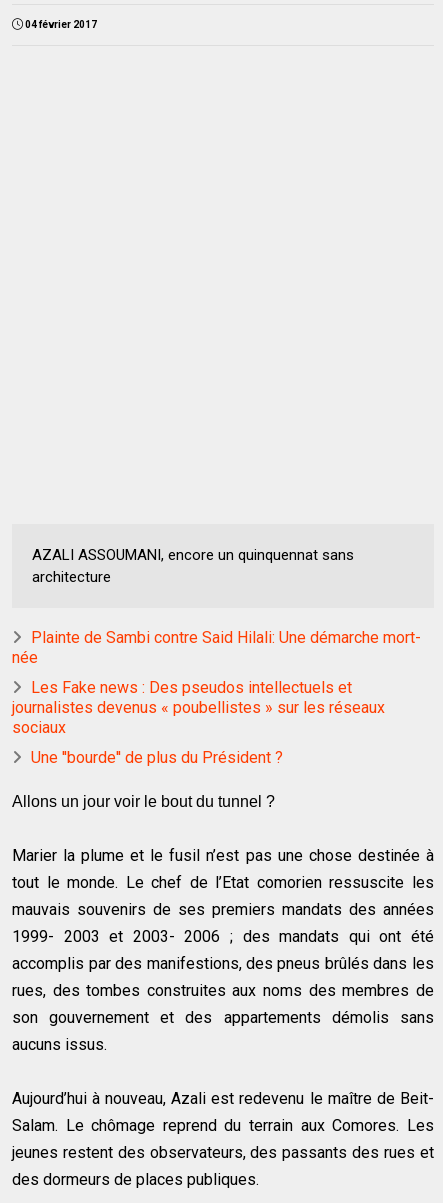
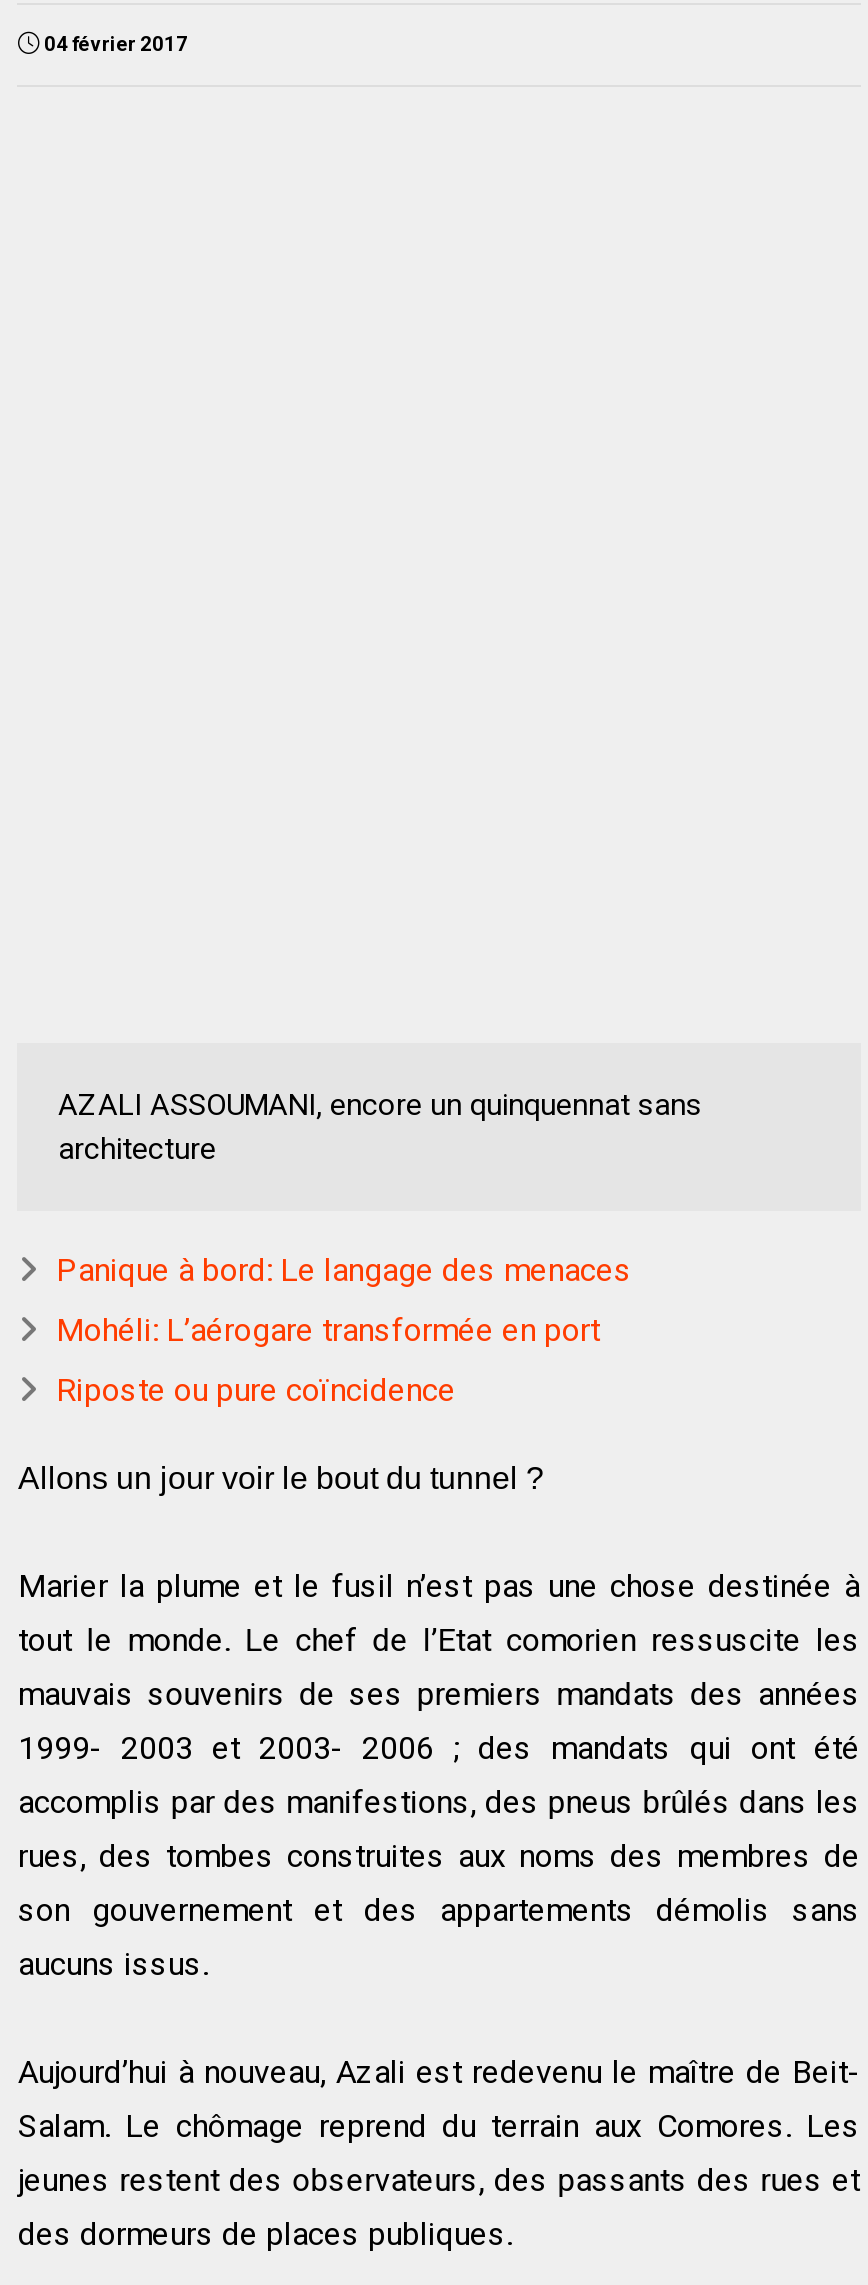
- Plainte de Sambi contre Said Hilali: Une démarche mort-
- née
+ Panique à bord: Le langage des menaces

- Les Fake news : Des pseudos intellectuels et
- journalistes devenus « poubellistes » sur les réseaux
- sociaux
+ Mohéli: L’aérogare transformée en port

- Une ''bourde'' de plus du Président ?
+ Riposte ou pure coïncidence
